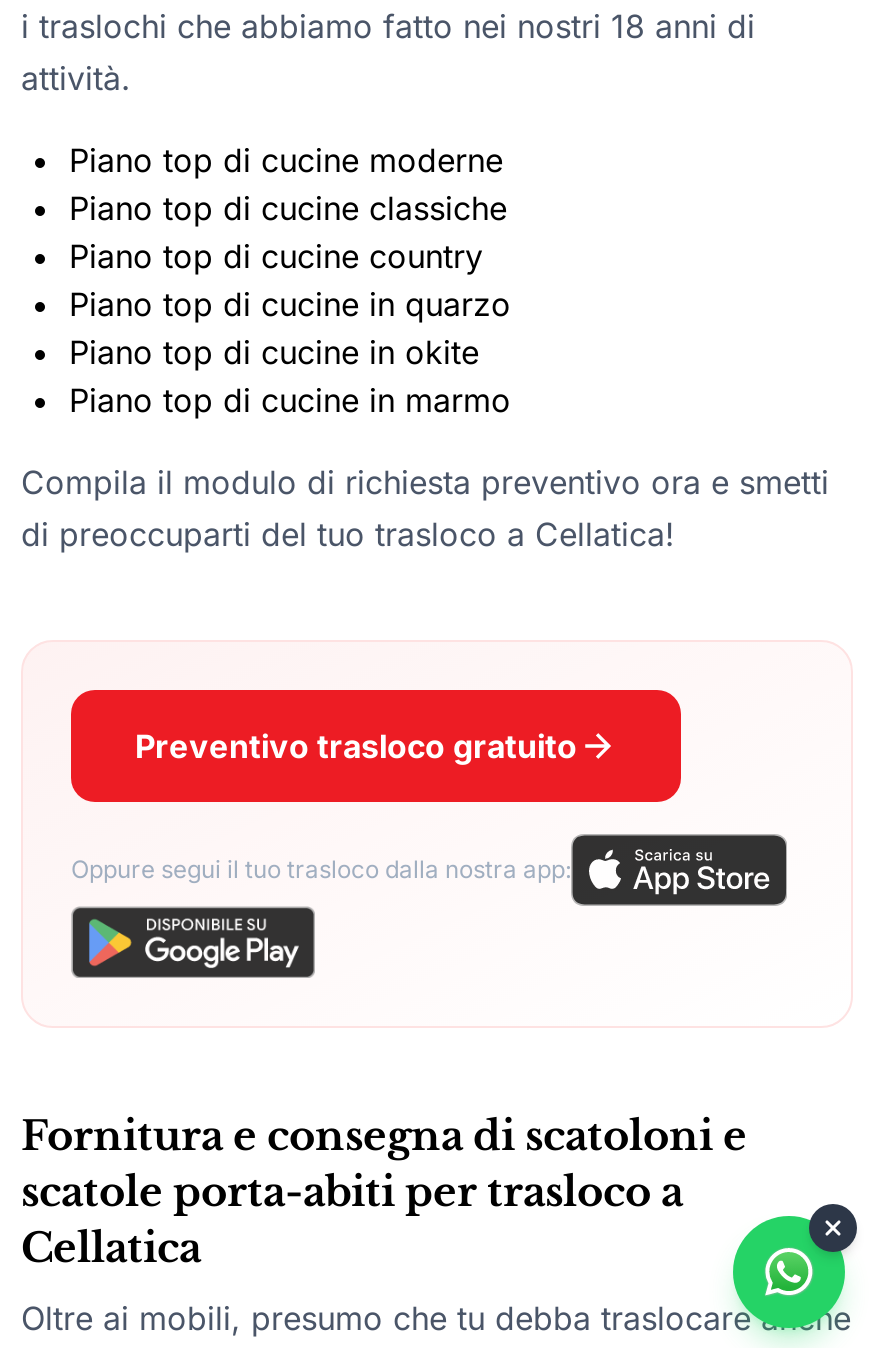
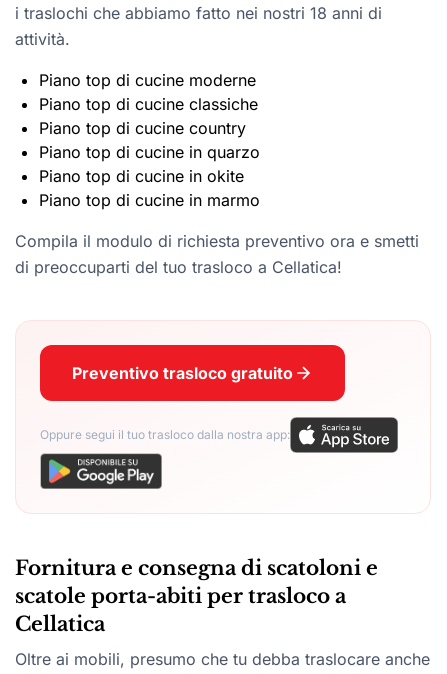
- [image]
